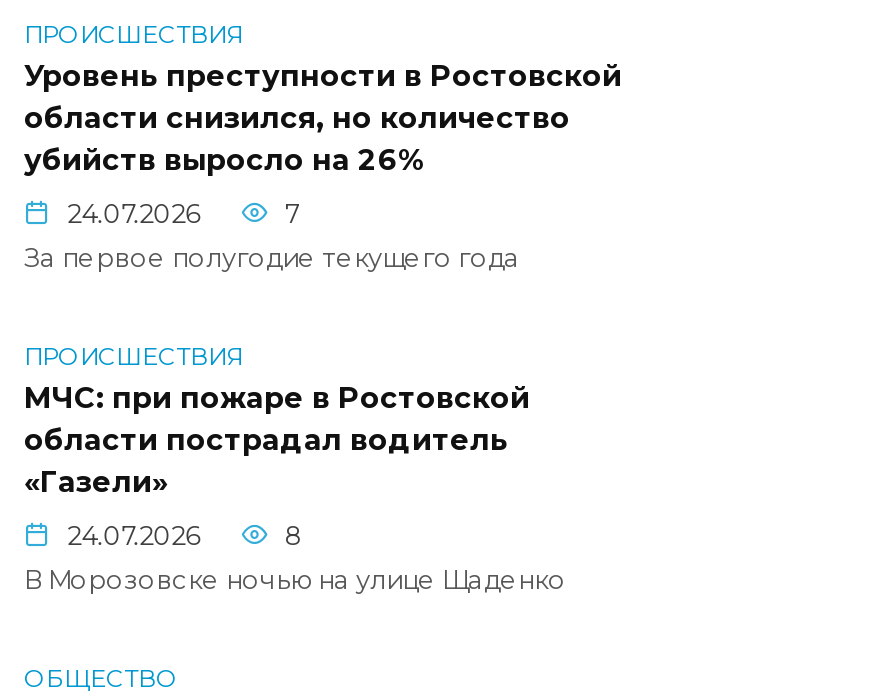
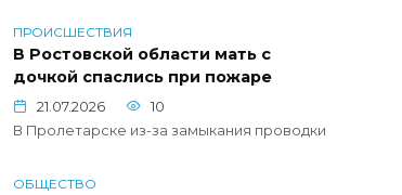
- Уровень преступности в Ростовской
- области снизился, но количество
- убийств выросло на 26%
- 24.07.2026
- 7
- За первое полугодие текущего года
- ПРОИСШЕСТВИЯ
- МЧС: при пожаре в Ростовской
- области пострадал водитель
- «Газели»
- 24.07.2026
- 8
- В Морозовске ночью на улице Щаденко
+ В Ростовской области мать с
+ дочкой спаслись при пожаре
+ 21.07.2026
+ 10
+ В Пролетарске из-за замыкания проводки
